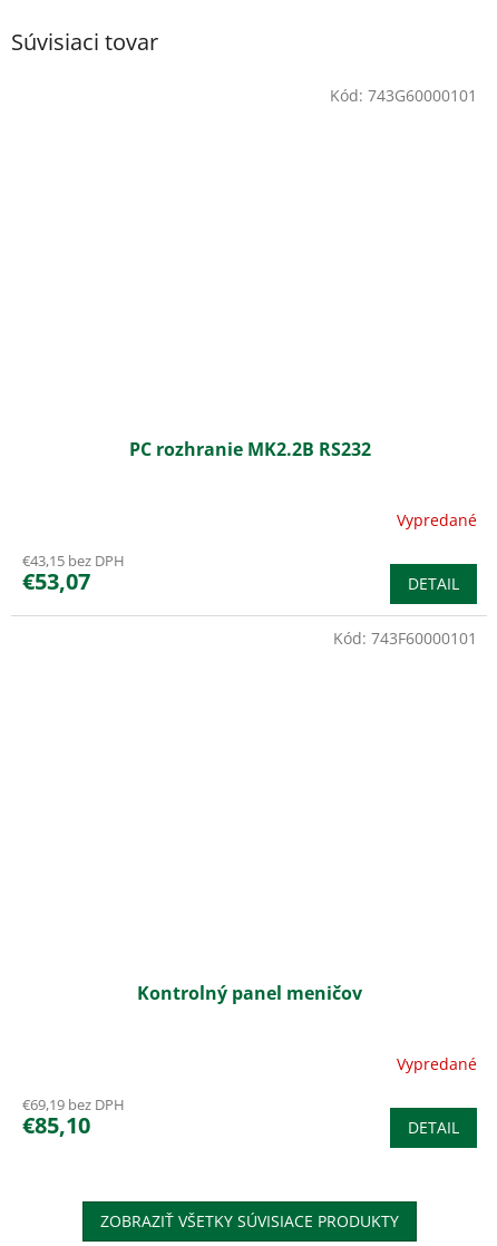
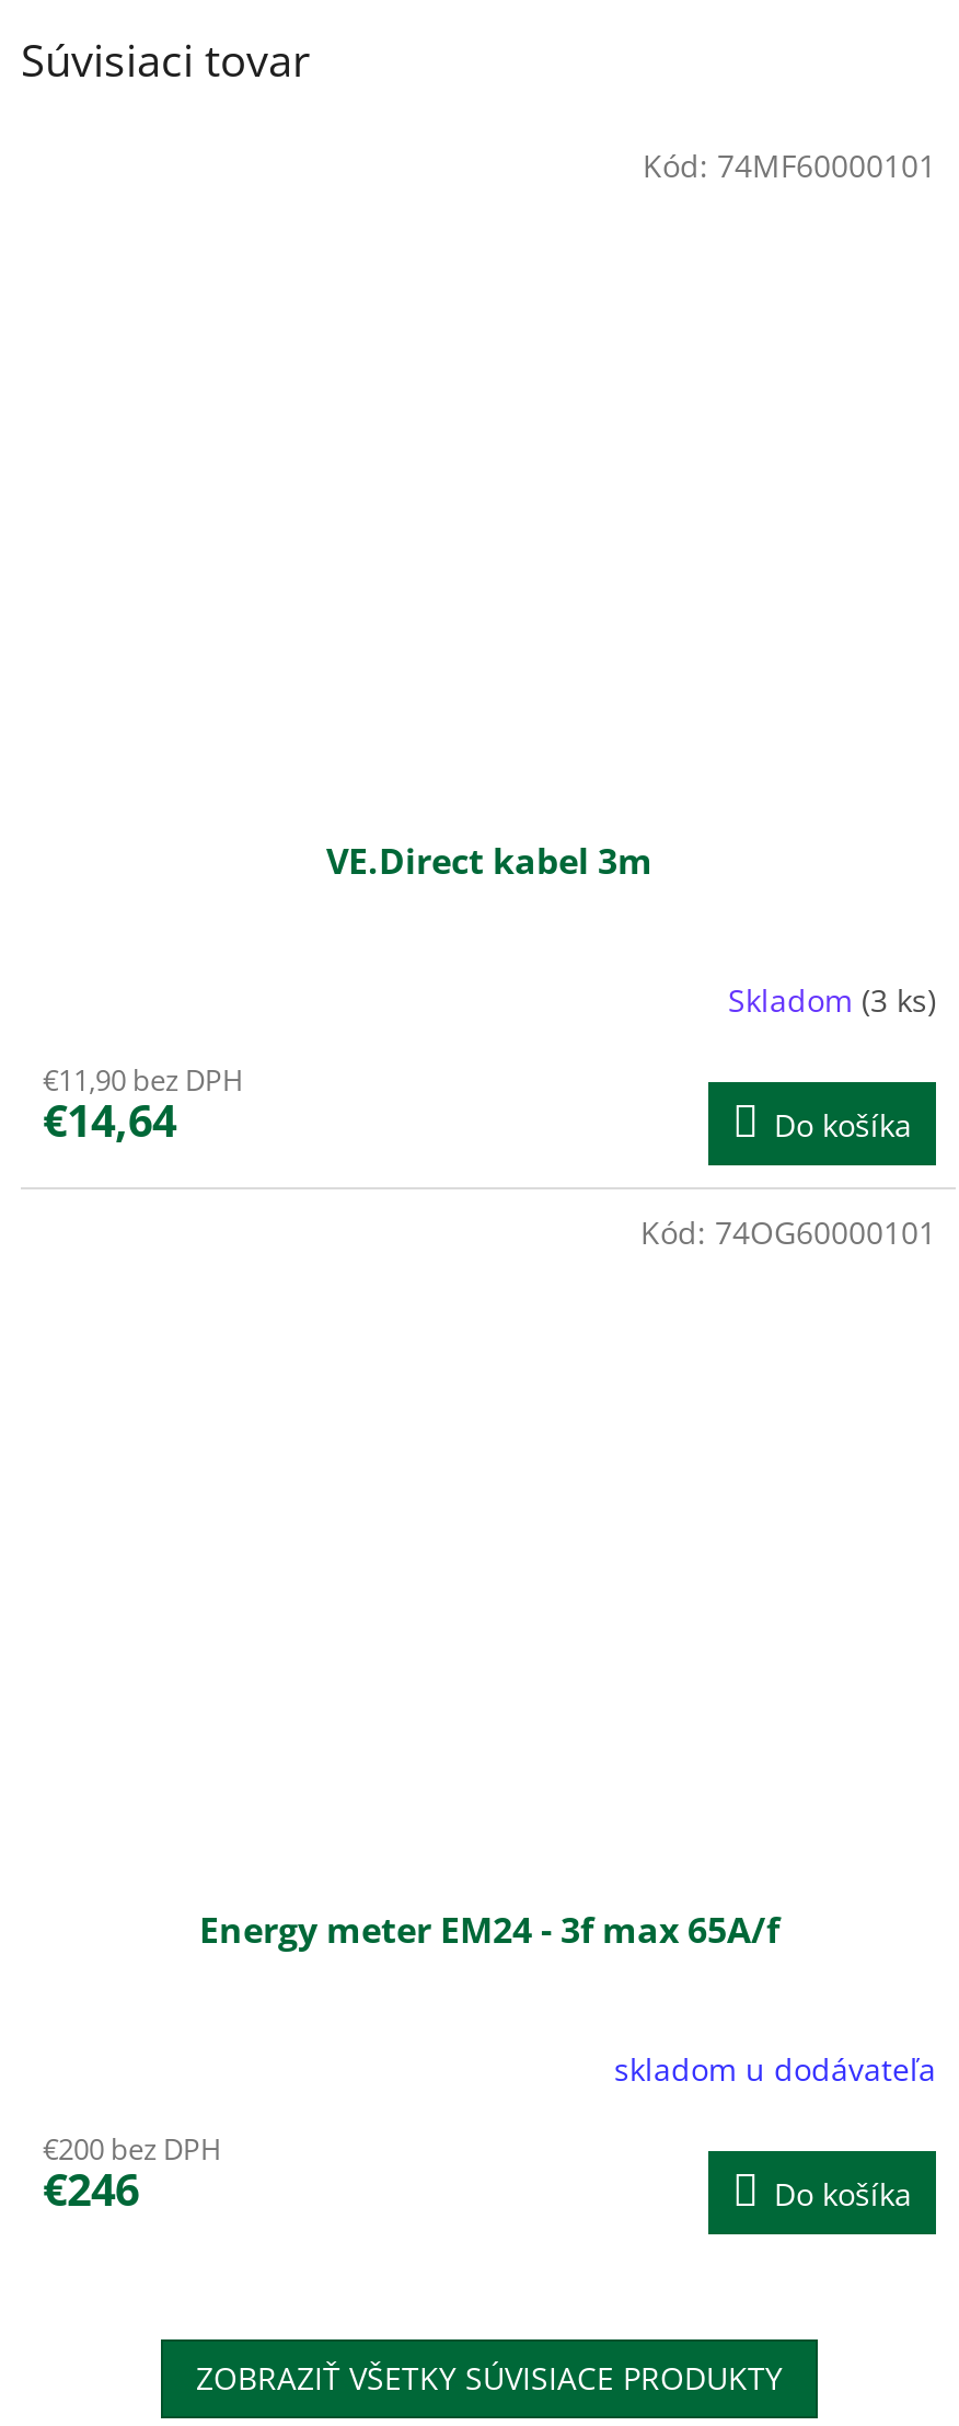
- Kód: 743G60000101
+ Kód: 74MF60000101

- PC rozhranie MK2.2B RS232
+ VE.Direct kabel 3m

- Vypredané
+ Skladom (3 ks)

- €43,15 bez DPH
- €53,07
- DETAIL
+ €11,90 bez DPH
+ €14,64
+ Do košíka

- Kód: 743F60000101
+ Kód: 74OG60000101

- Kontrolný panel meničov
+ Energy meter EM24 - 3f max 65A/f

- Vypredané
+ skladom u dodávateľa

- €69,19 bez DPH
- €85,10
- DETAIL
+ €200 bez DPH
+ €246
+ Do košíka
